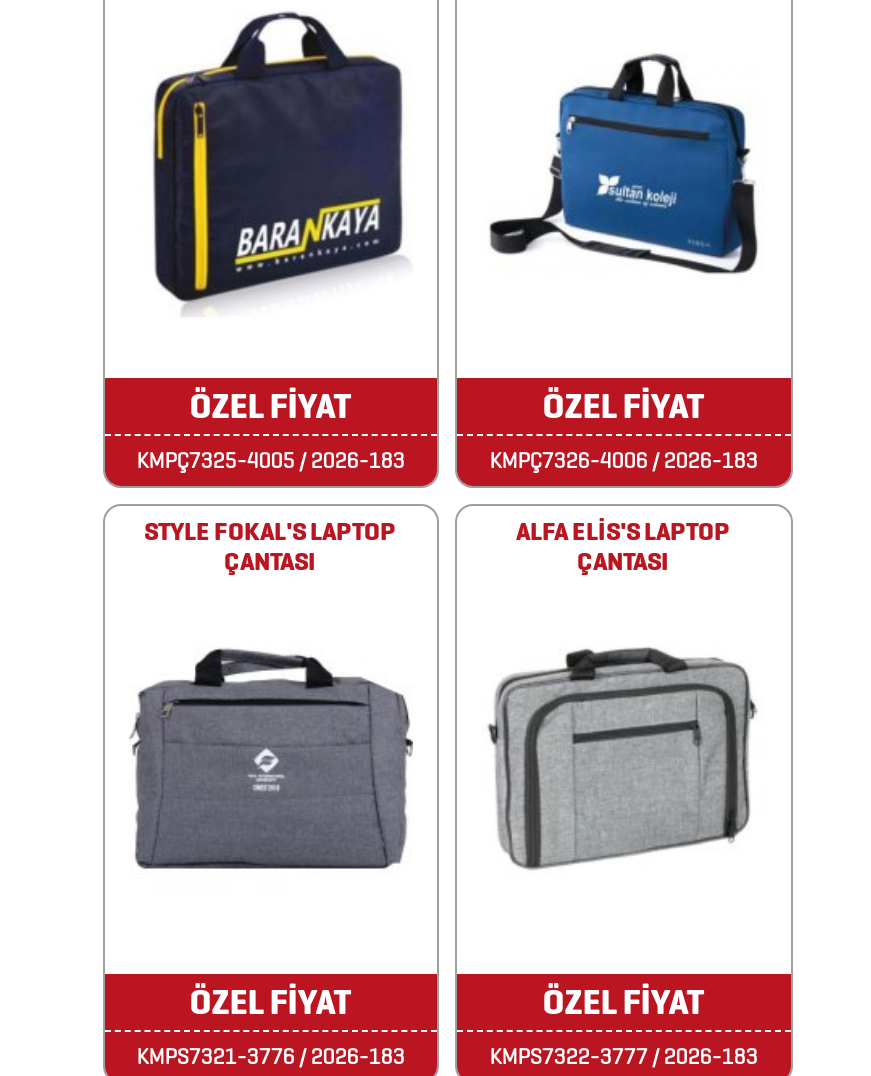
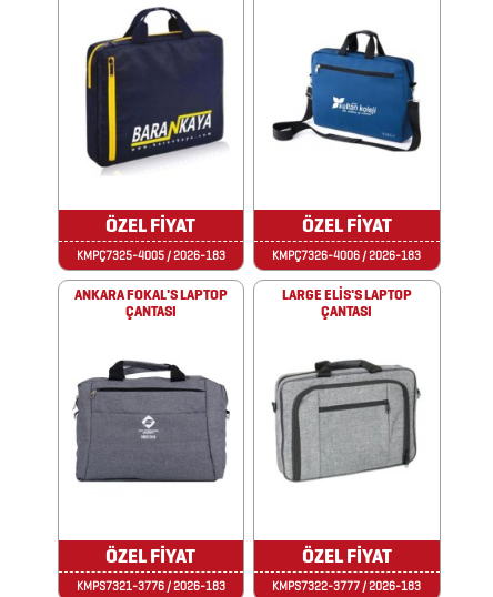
- STYLE FOKAL'S LAPTOP
+ ANKARA FOKAL'S LAPTOP

- ALFA ELİS'S LAPTOP
+ LARGE ELİS'S LAPTOP
